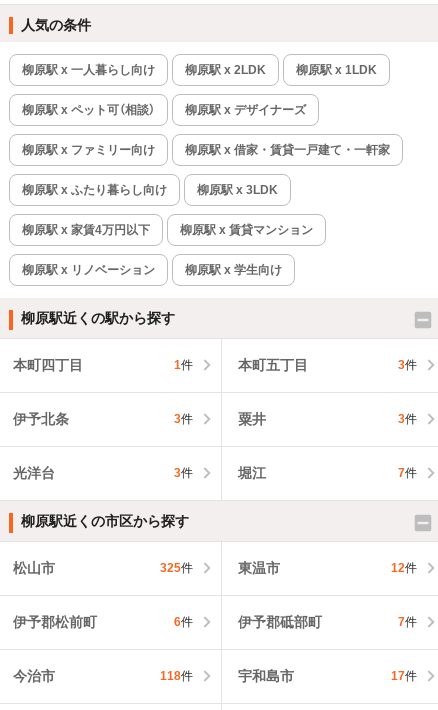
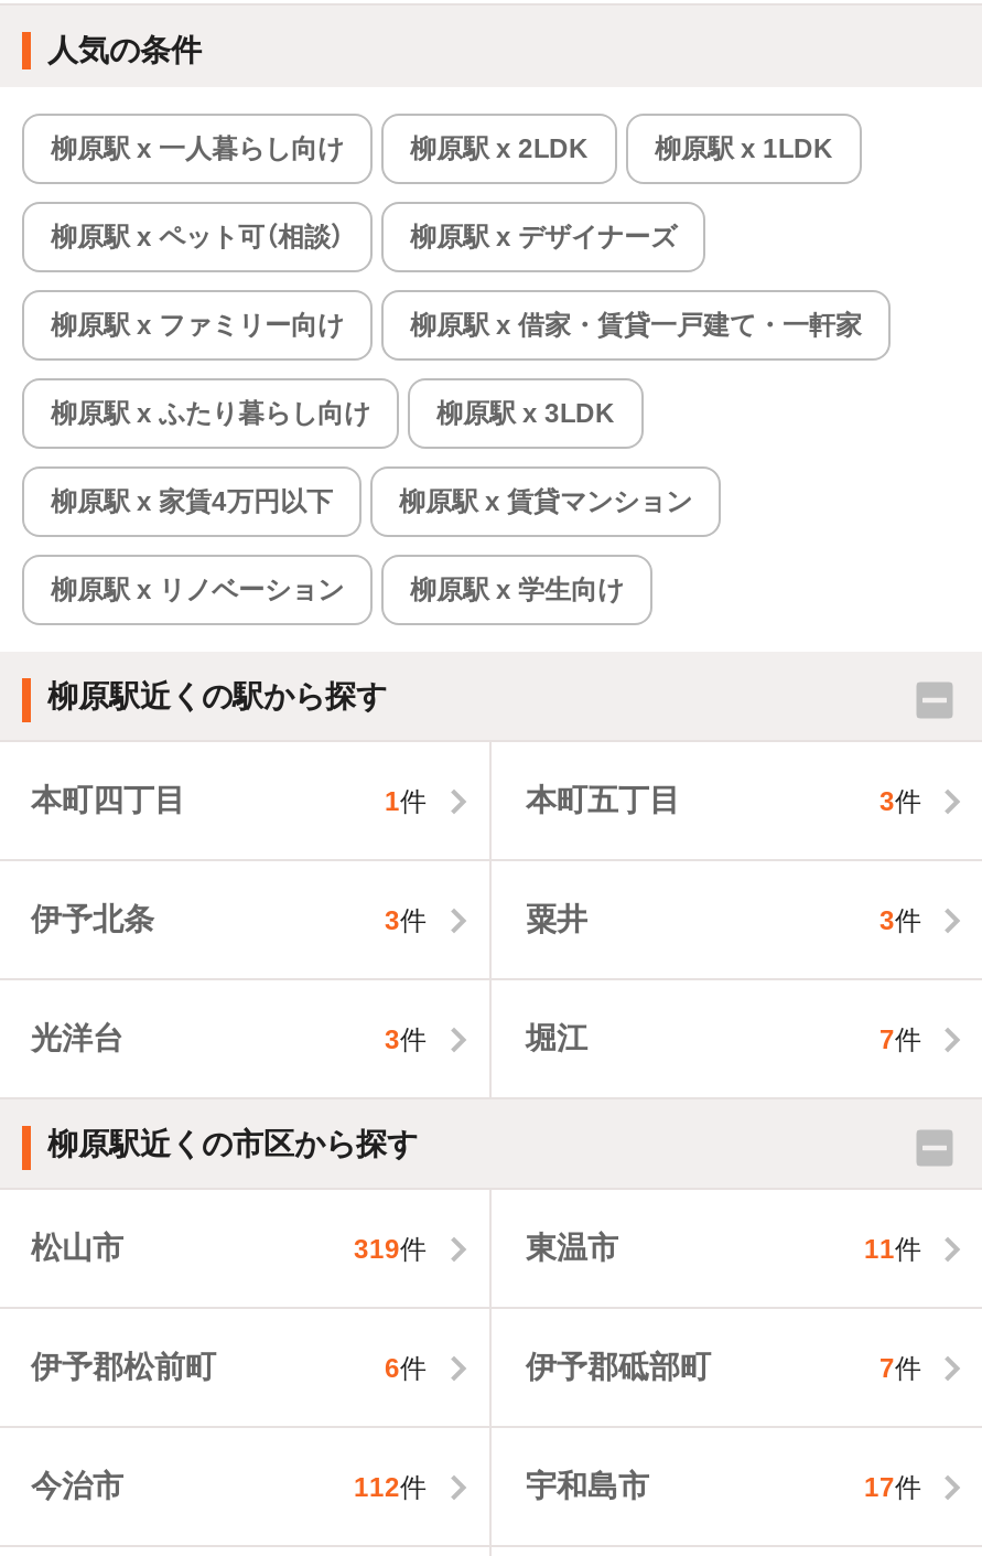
- 325件
+ 319件

- 12件
+ 11件

- 118件
+ 112件
